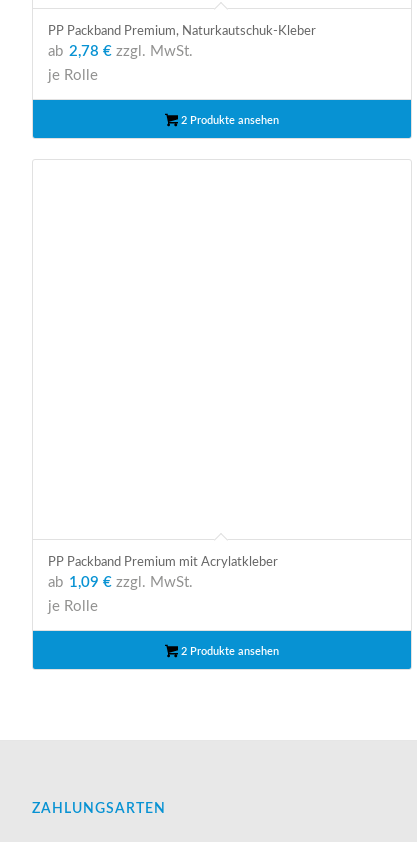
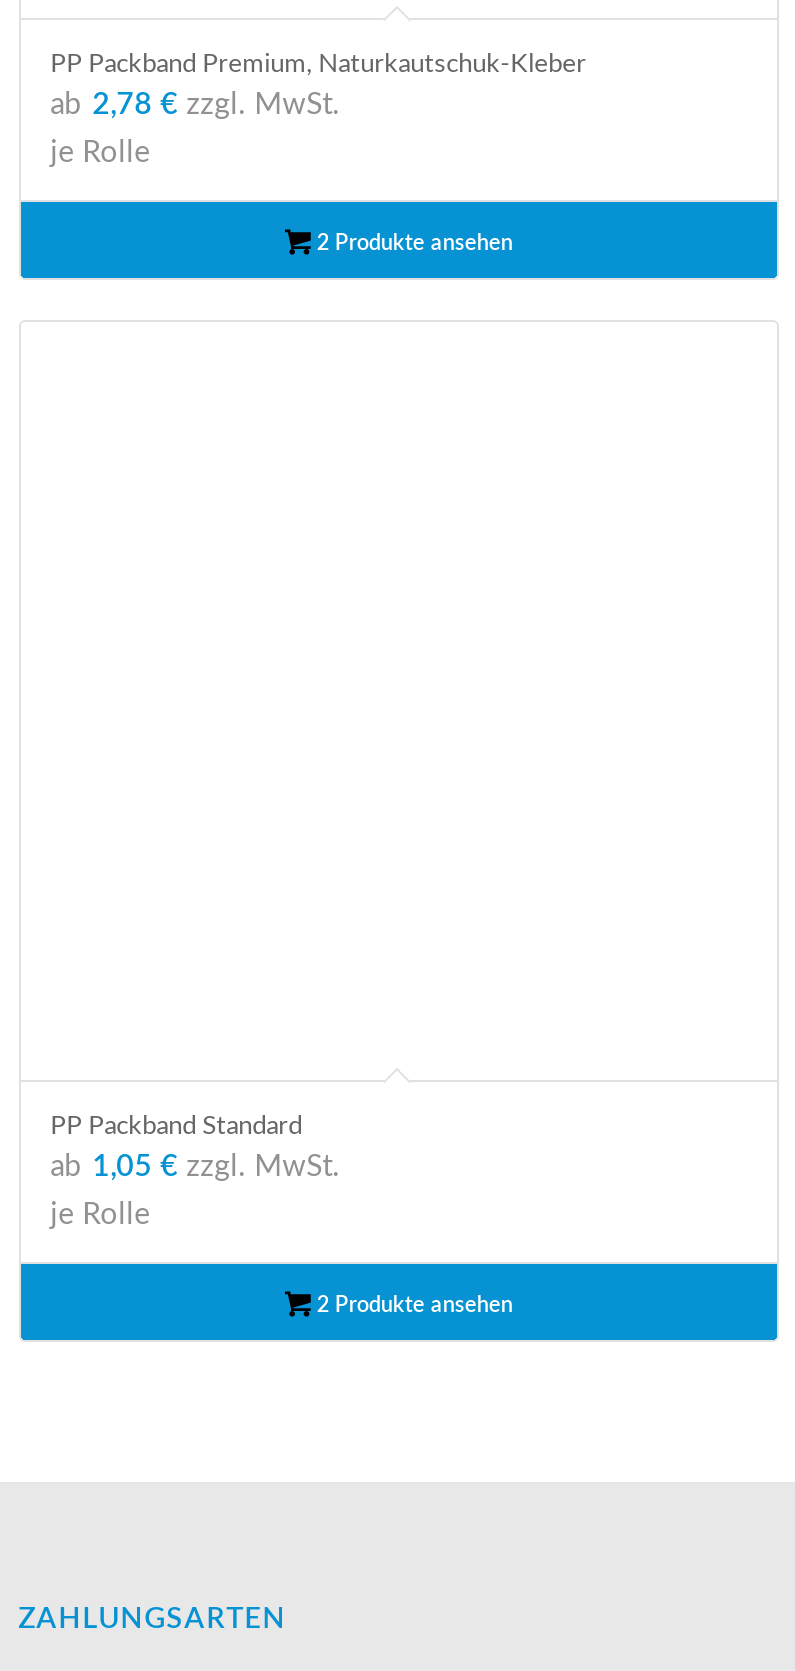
- PP Packband Premium mit Acrylatkleber
- ab 1,09 €zzgl. MwSt.
+ PP Packband Standard
+ ab 1,05 €zzgl. MwSt.
